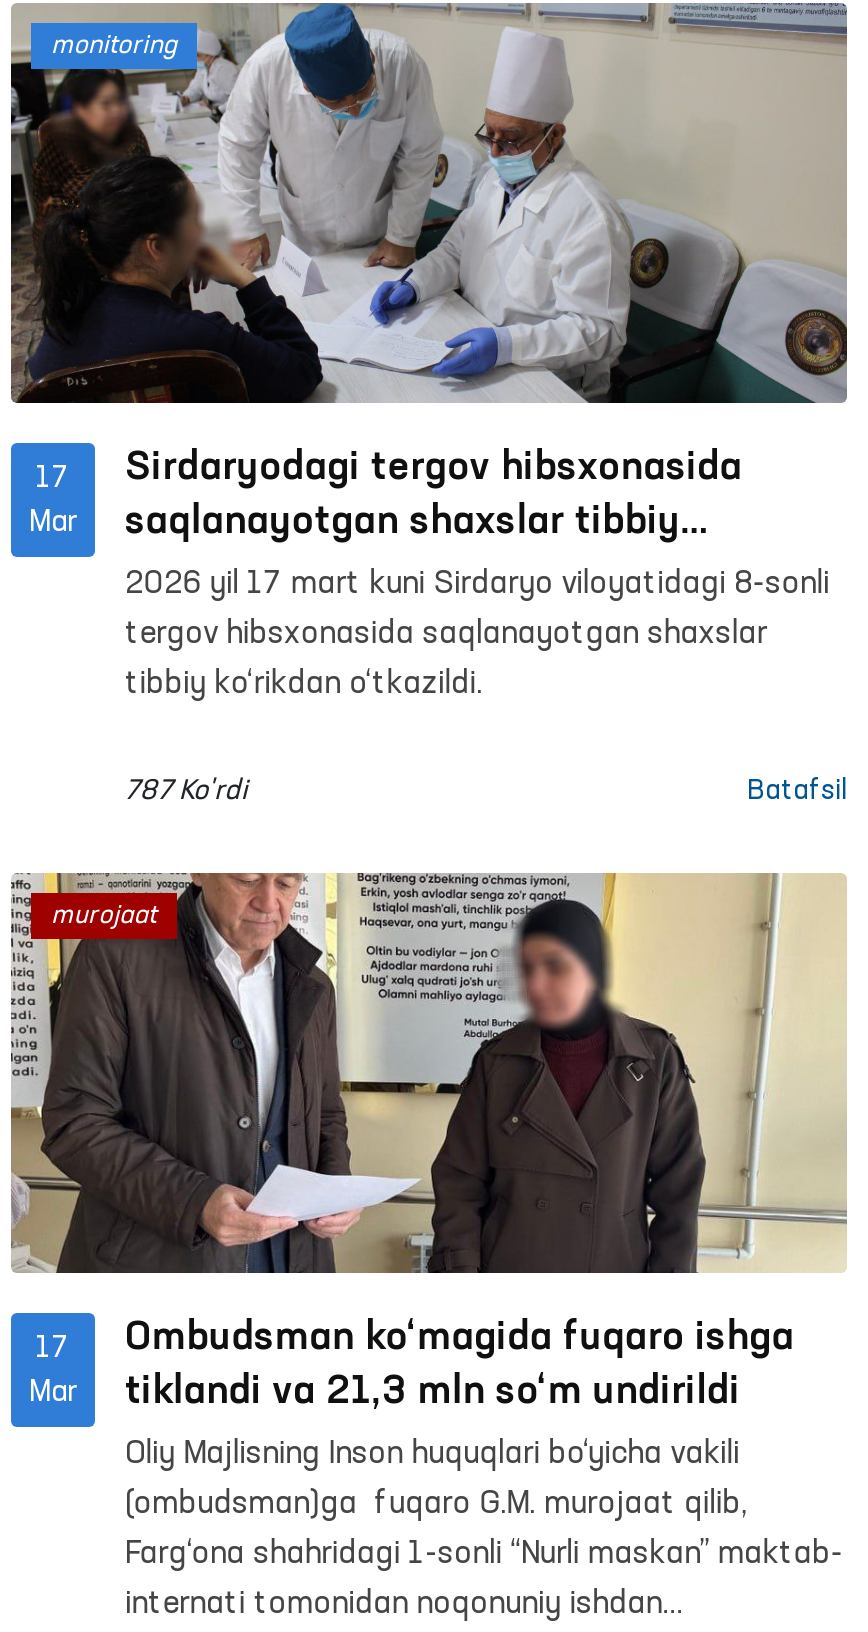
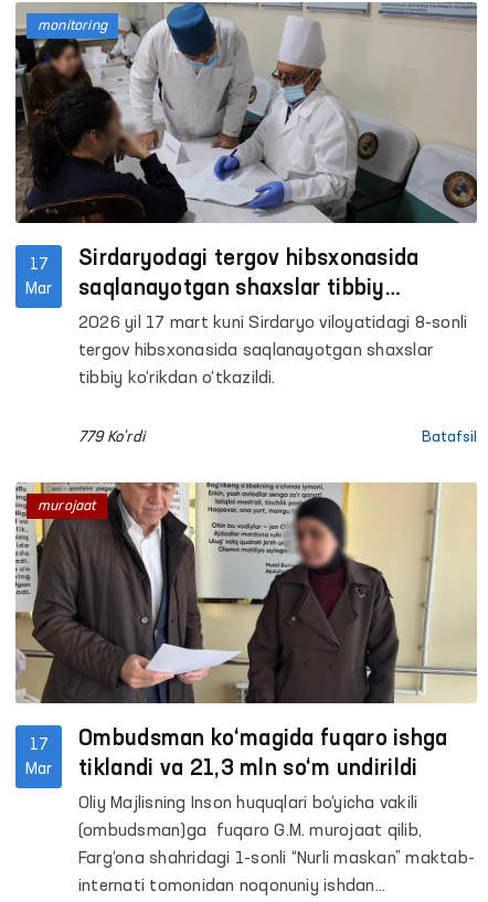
- 787 Ko'rdi
+ 779 Ko'rdi
